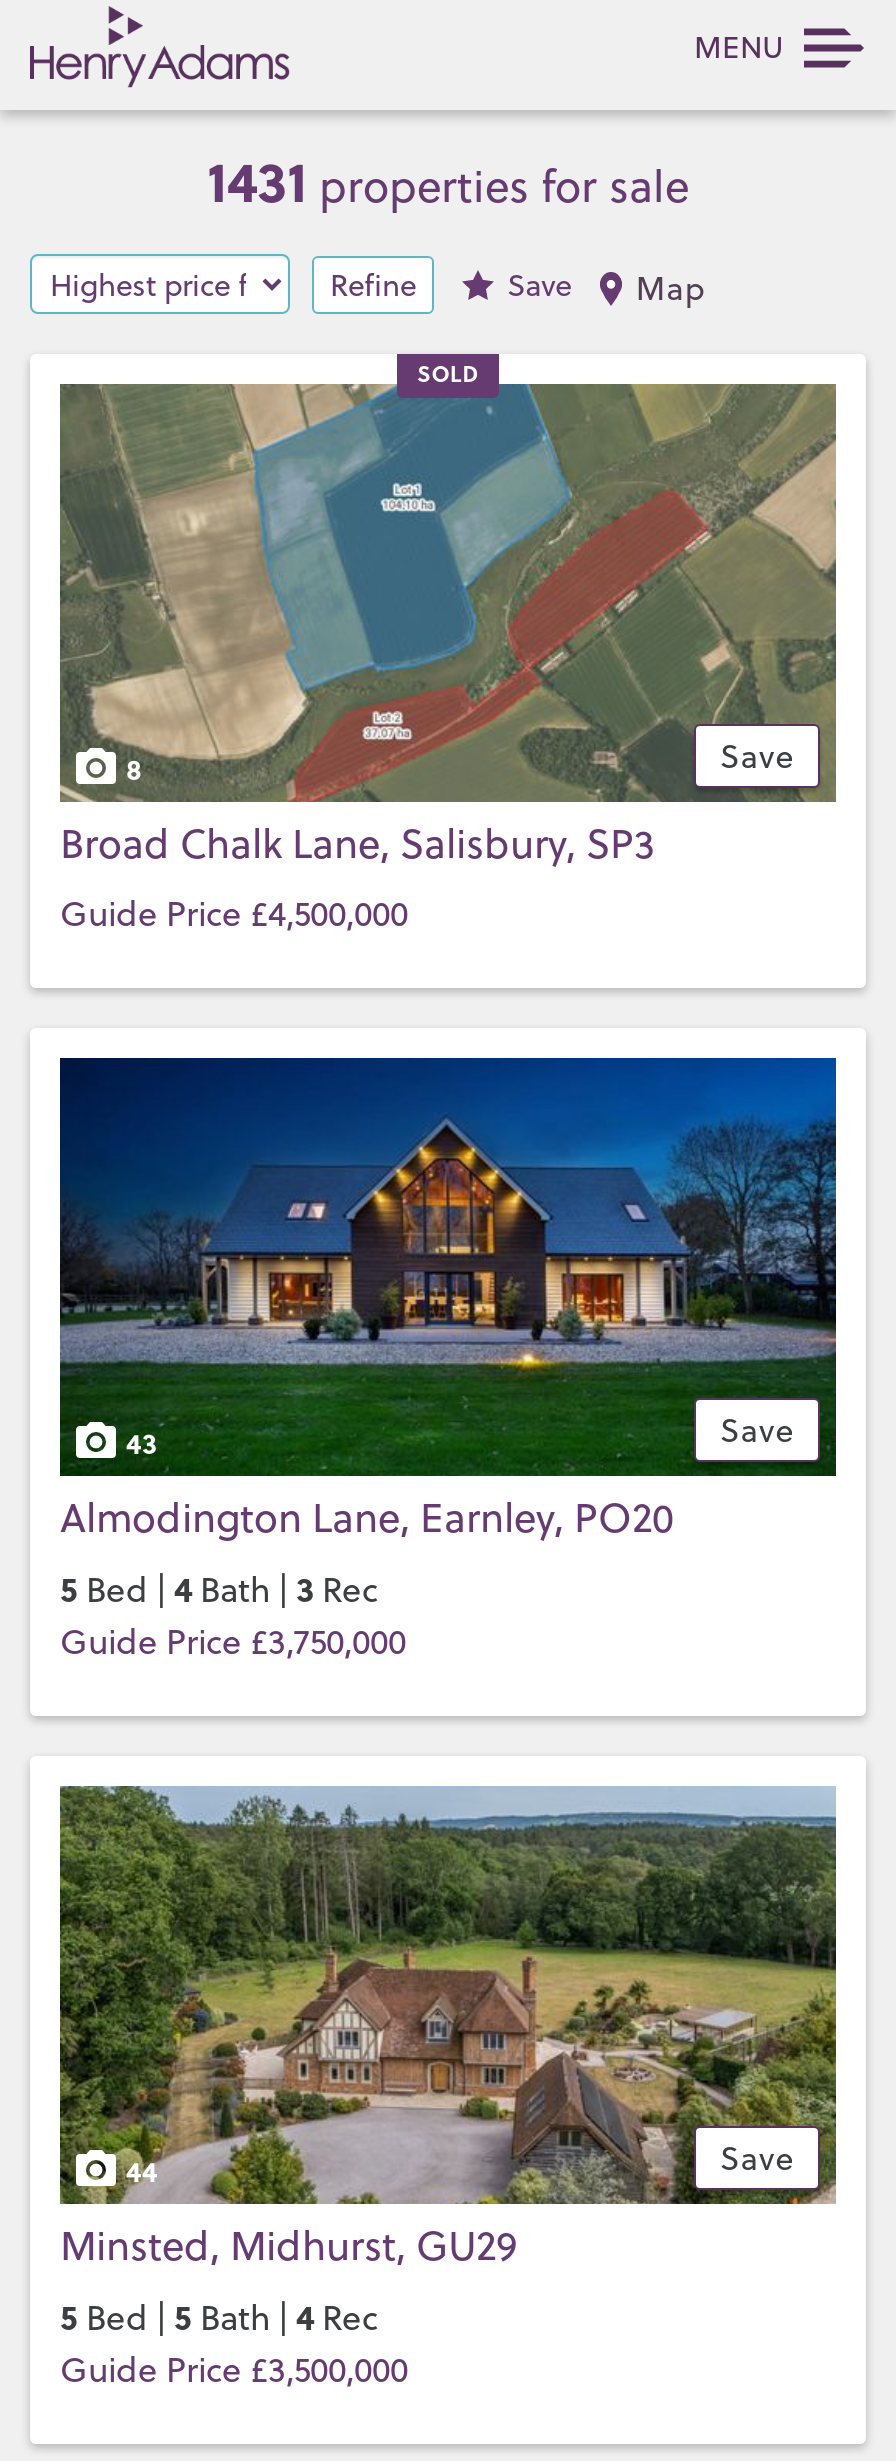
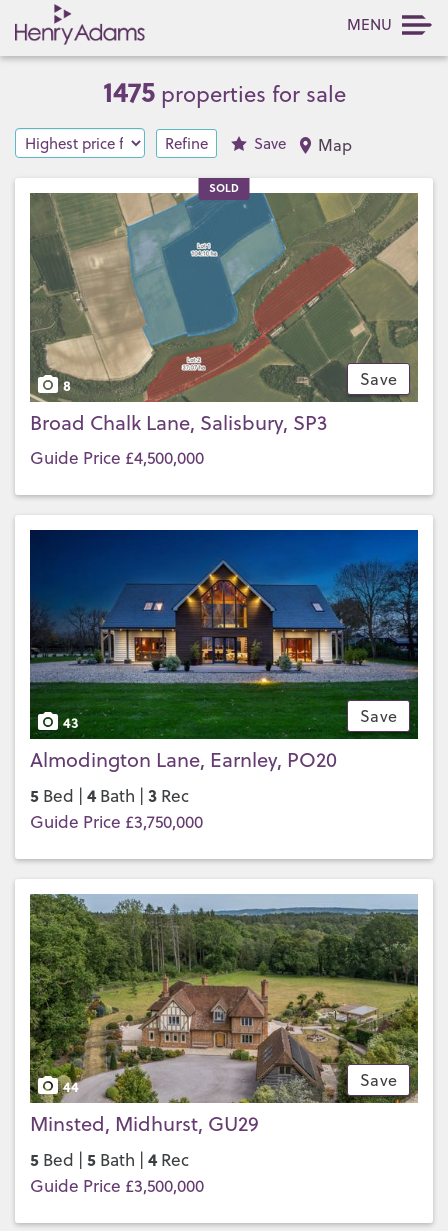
- 1431 properties for sale
+ 1475 properties for sale
